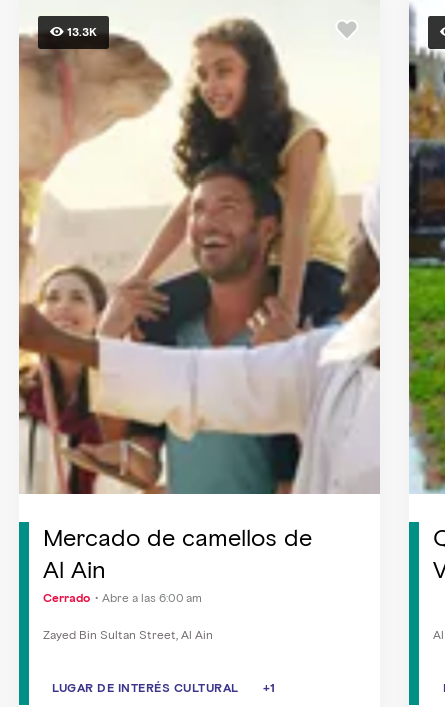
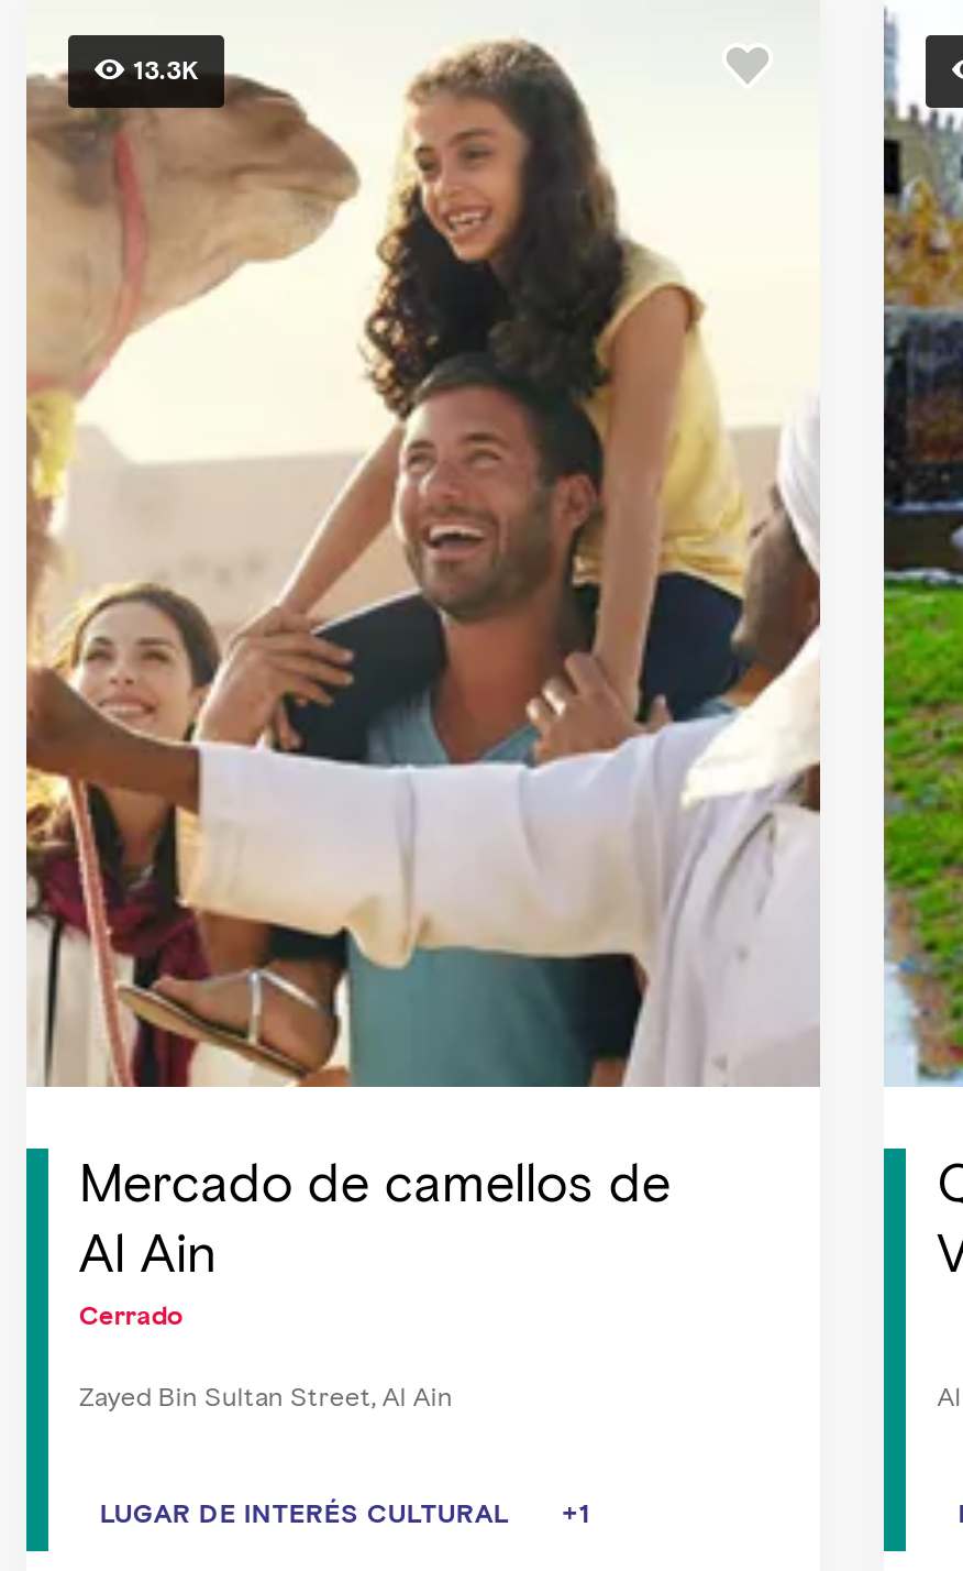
- Abre a las 6:00 am
